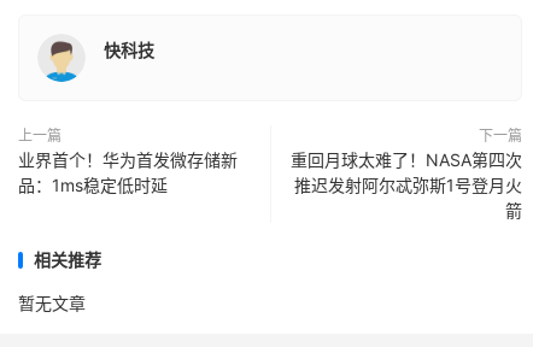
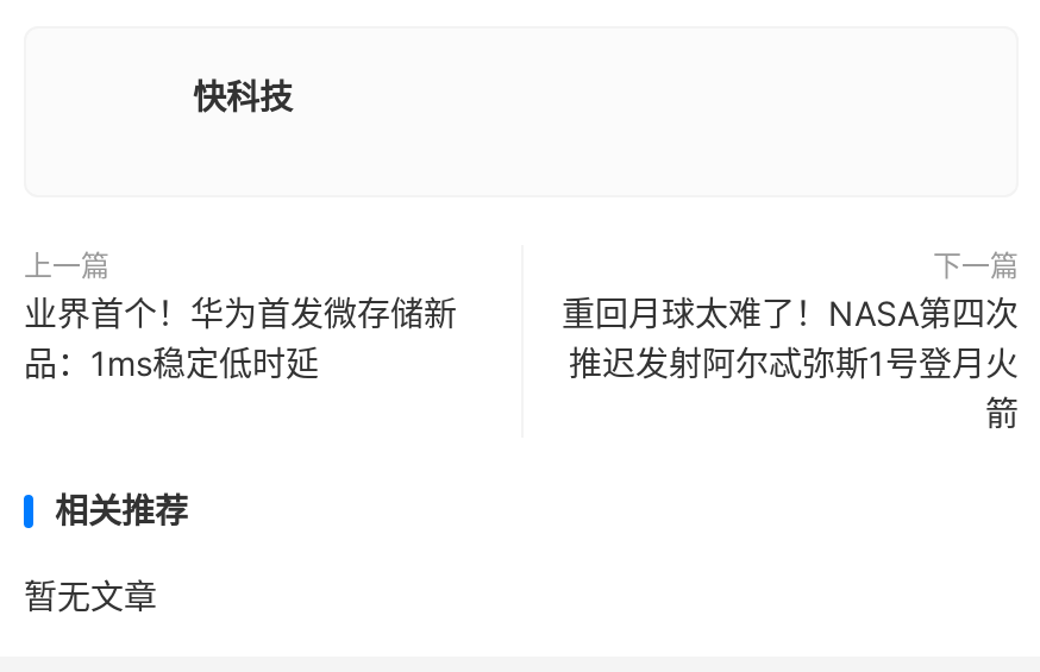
- [image]
